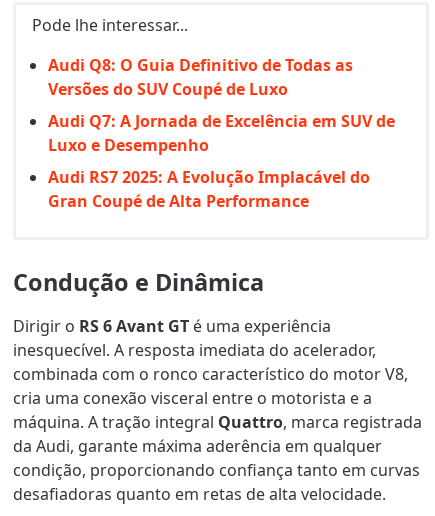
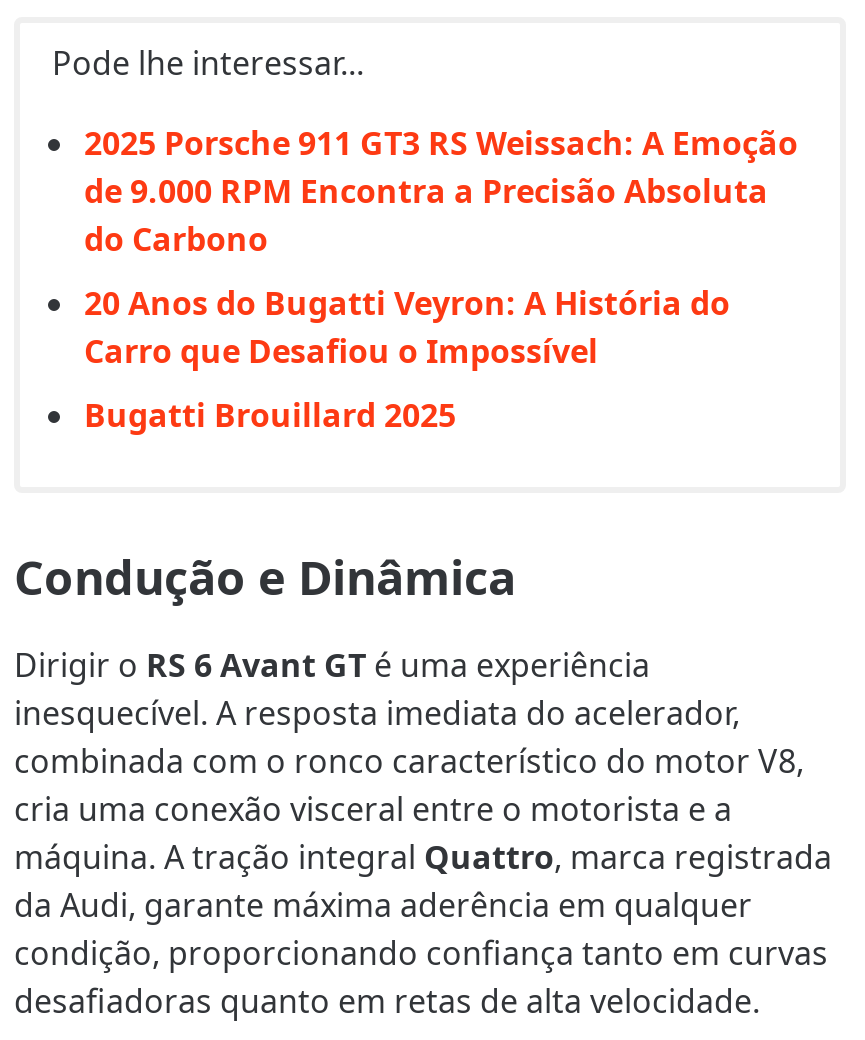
- Audi Q8: O Guia Definitivo de Todas as
- Versões do SUV Coupé de Luxo
+ 2025 Porsche 911 GT3 RS Weissach: A Emoção
+ de 9.000 RPM Encontra a Precisão Absoluta
+ do Carbono

- Audi Q7: A Jornada de Excelência em SUV de
- Luxo e Desempenho
+ 20 Anos do Bugatti Veyron: A História do
+ Carro que Desafiou o Impossível

- Audi RS7 2025: A Evolução Implacável do
- Gran Coupé de Alta Performance
+ Bugatti Brouillard 2025
